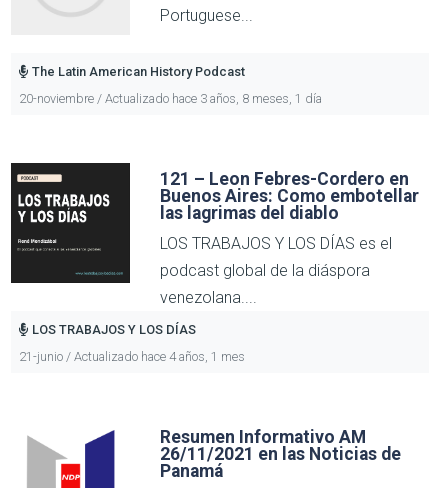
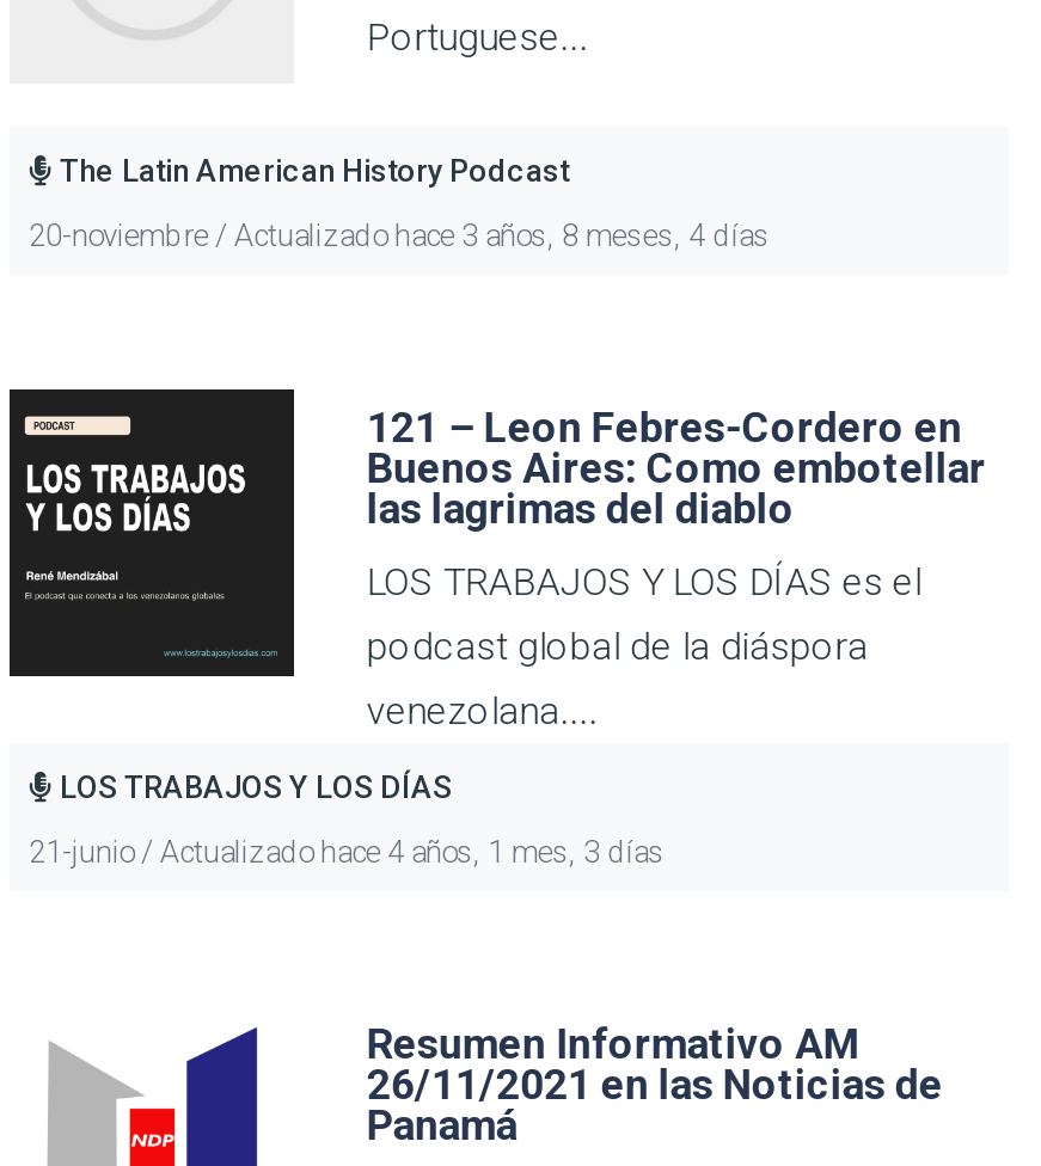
- 20-noviembre / Actualizado hace 3 años, 8 meses, 1 día
+ 20-noviembre / Actualizado hace 3 años, 8 meses, 4 días

- 21-junio / Actualizado hace 4 años, 1 mes
+ 21-junio / Actualizado hace 4 años, 1 mes, 3 días
